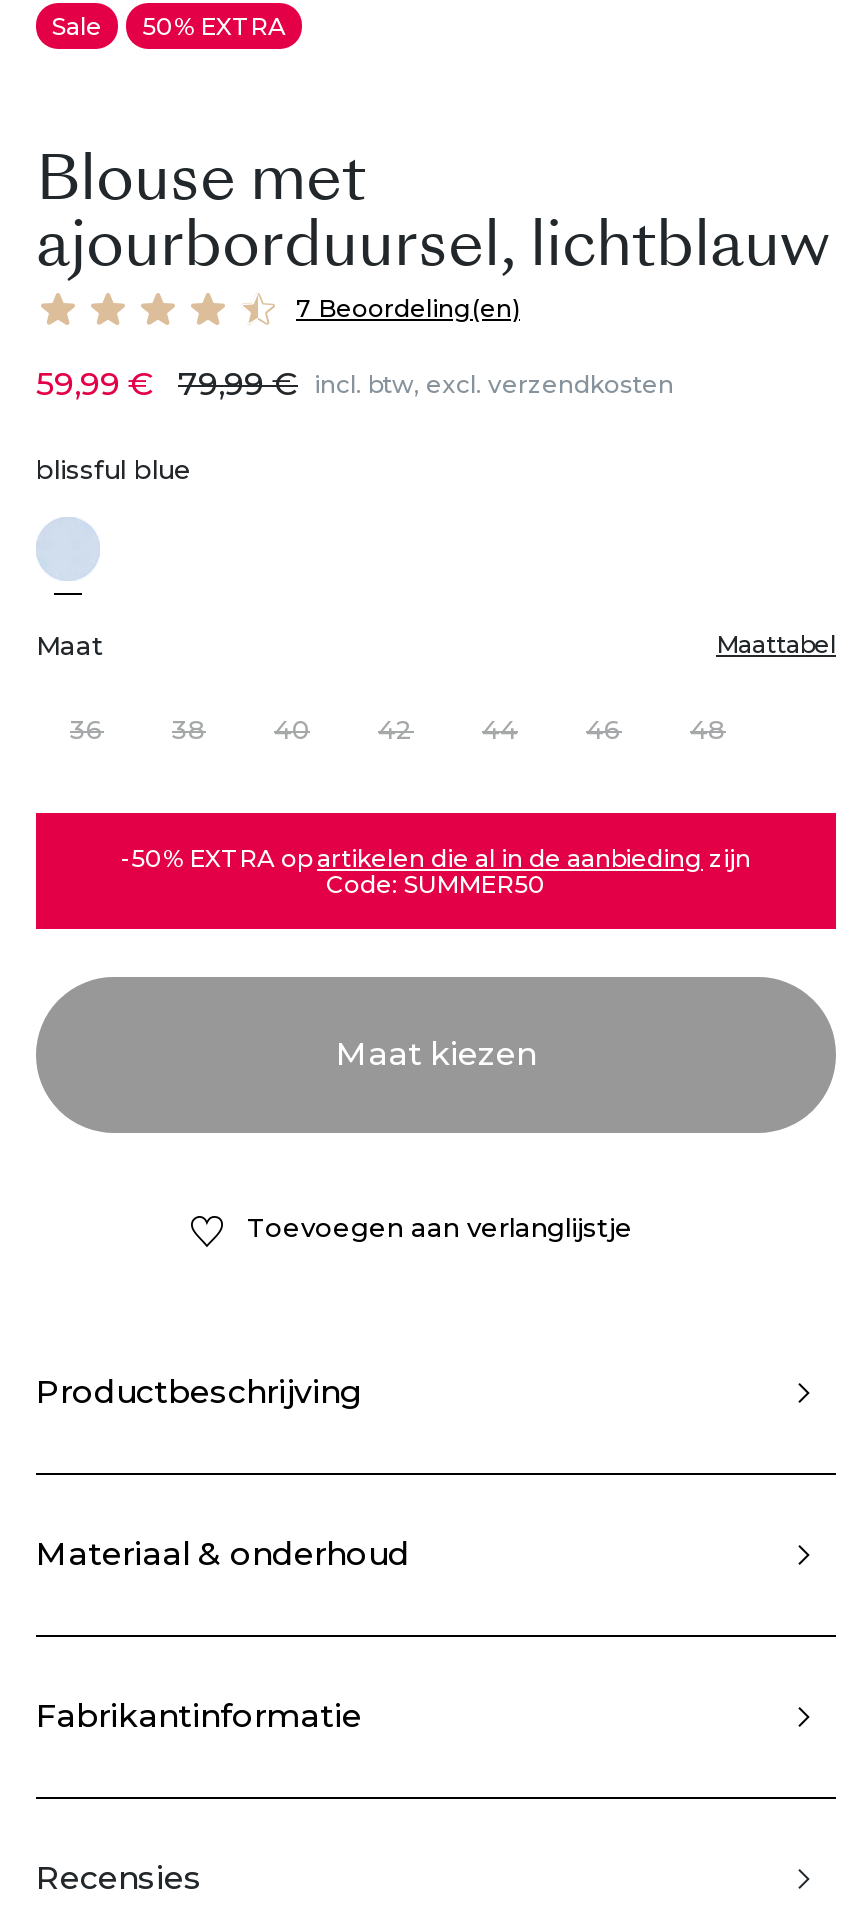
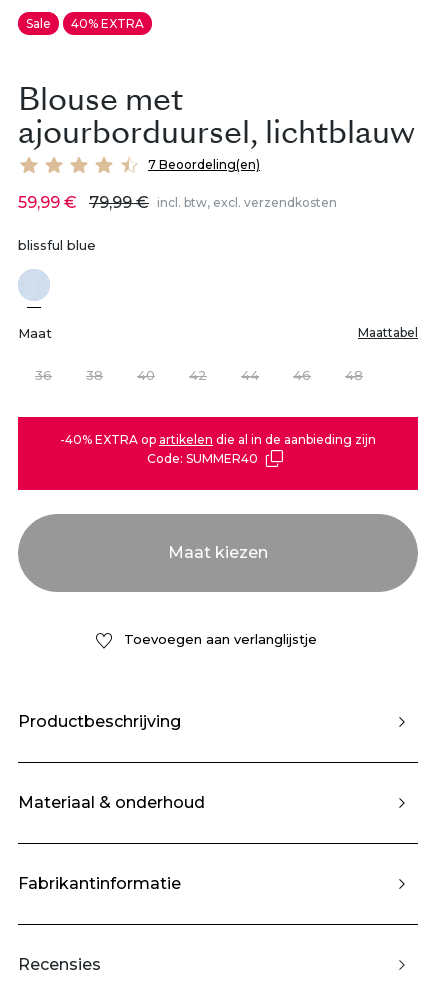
- Sale 50% EXTRA
+ Sale 40% EXTRA

- -50% EXTRA op artikelen die al in de aanbieding zijn
+ -40% EXTRA op artikelen die al in de aanbieding zijn

- Code: SUMMER50
+ Code: SUMMER40
